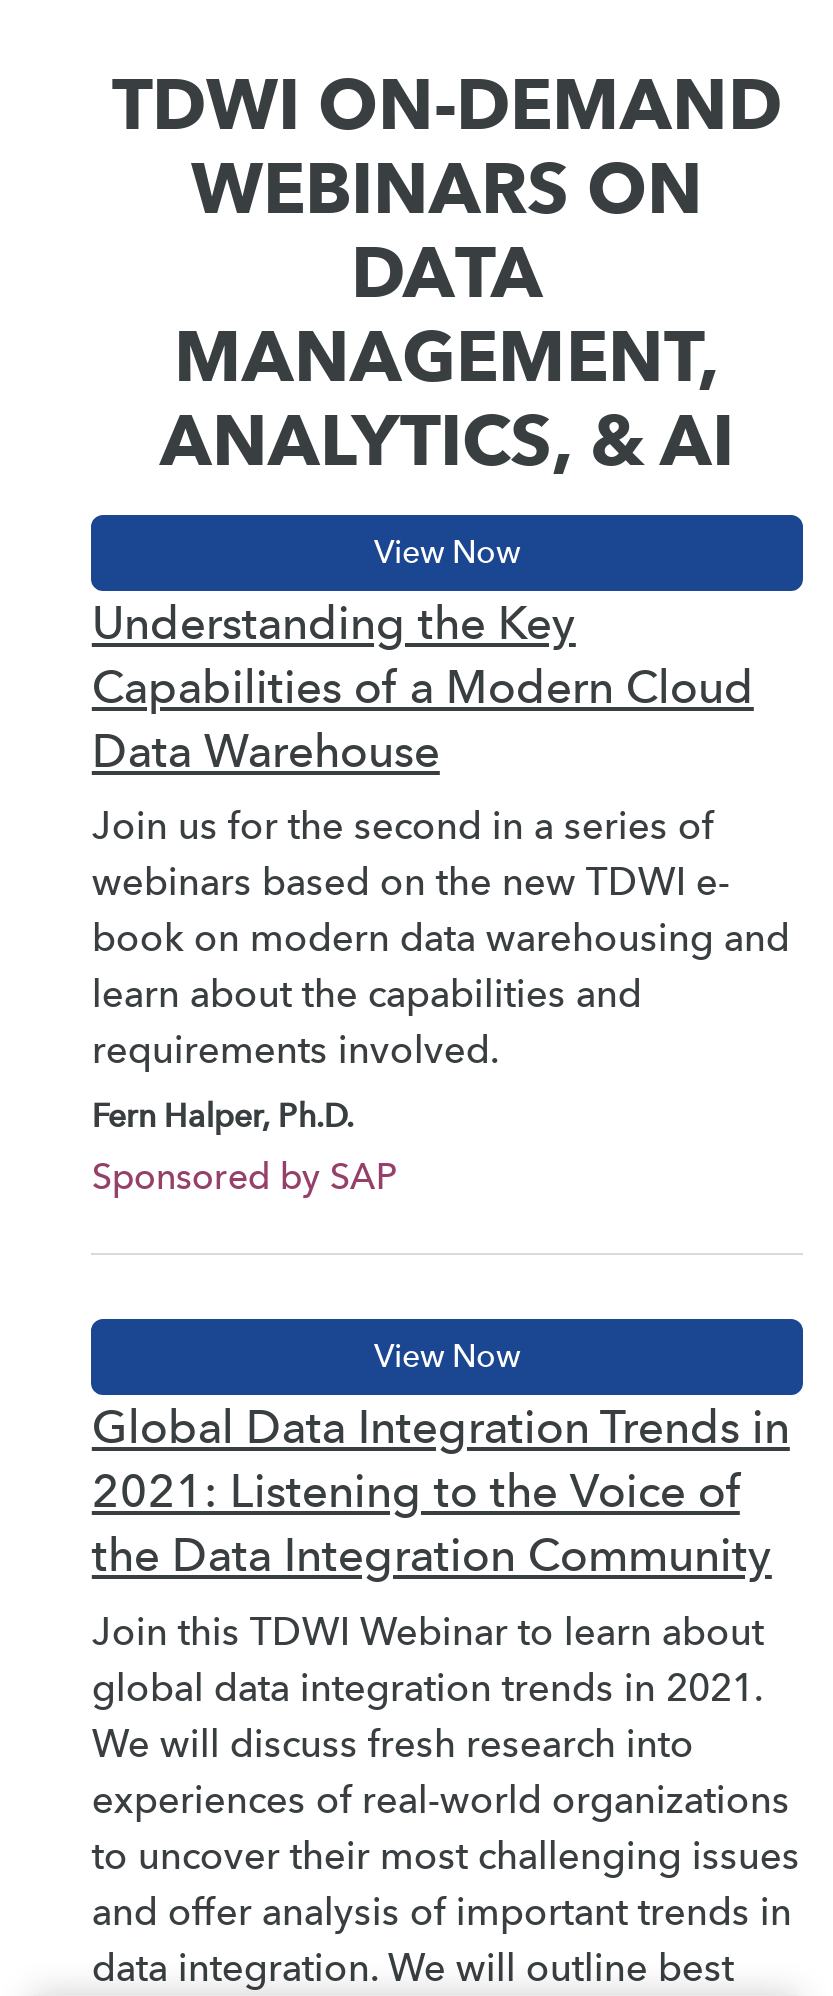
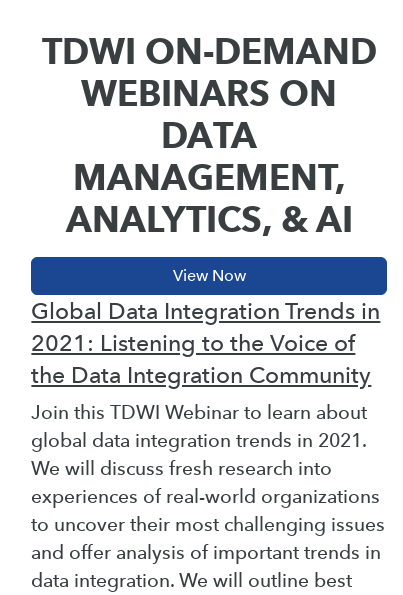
- Understanding the Key
- Capabilities of a Modern Cloud
- Data Warehouse
- Join us for the second in a series of
- webinars based on the new TDWI e-
- book on modern data warehousing and
- learn about the capabilities and
- requirements involved.
- Fern Halper, Ph.D.
- Sponsored by SAP
